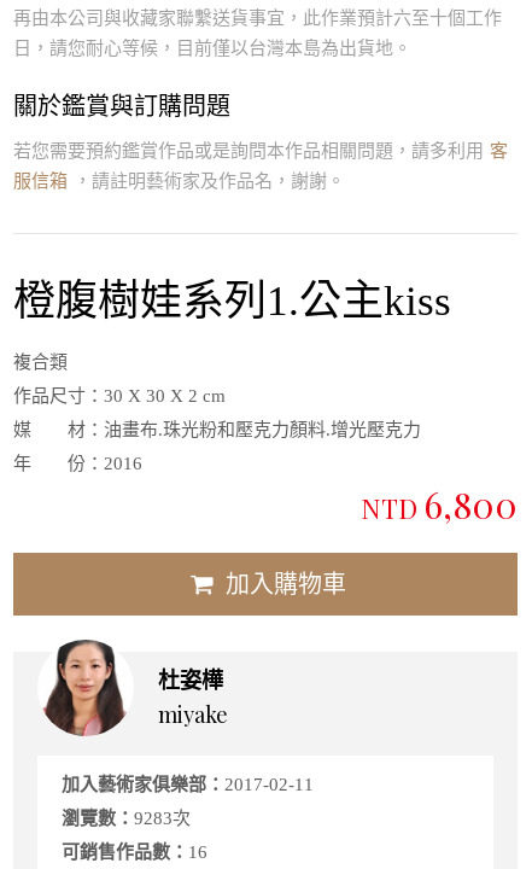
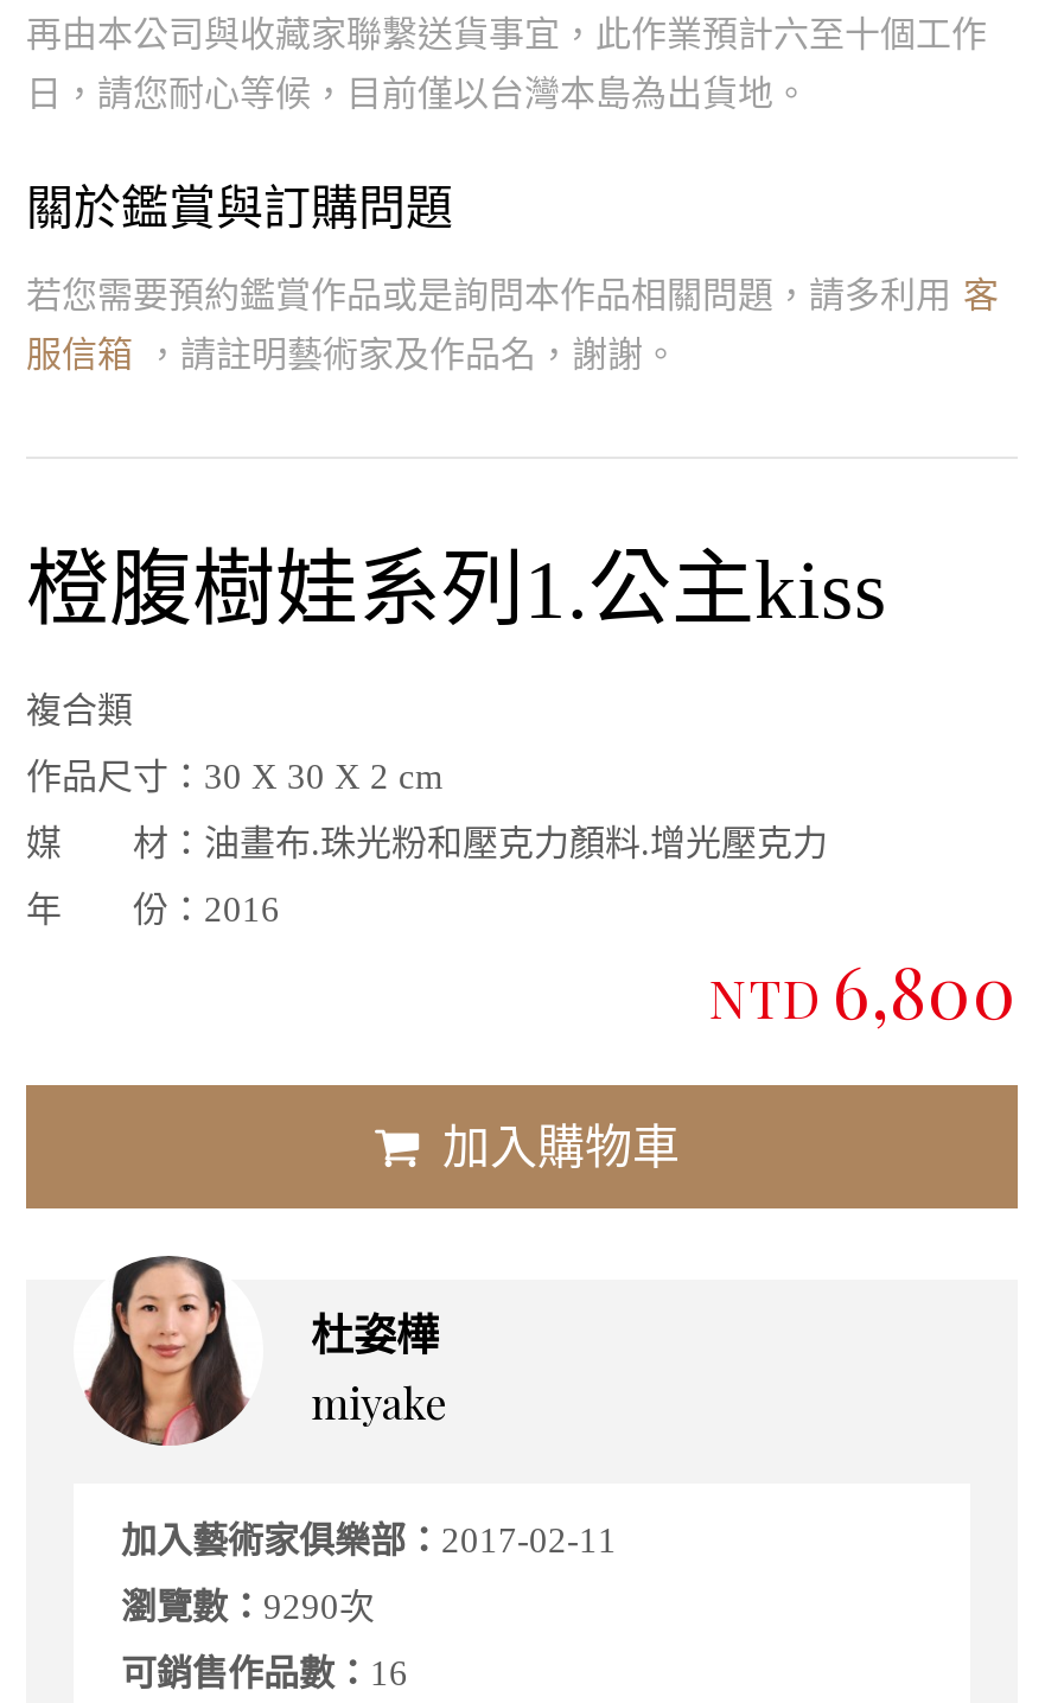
- 瀏覽數：9283次
+ 瀏覽數：9290次
